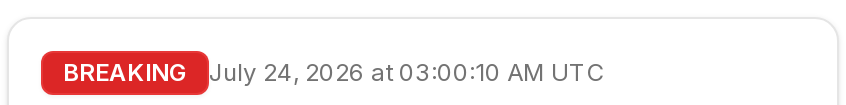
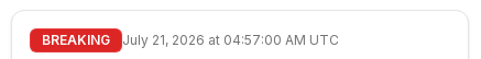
- BREAKING July 24, 2026 at 03:00:10 AM UTC
+ BREAKING July 21, 2026 at 04:57:00 AM UTC
